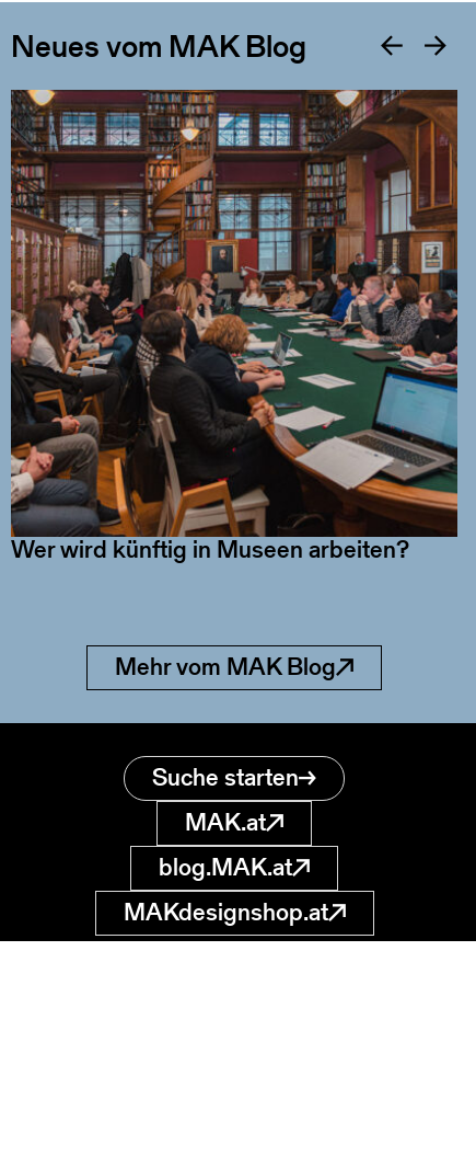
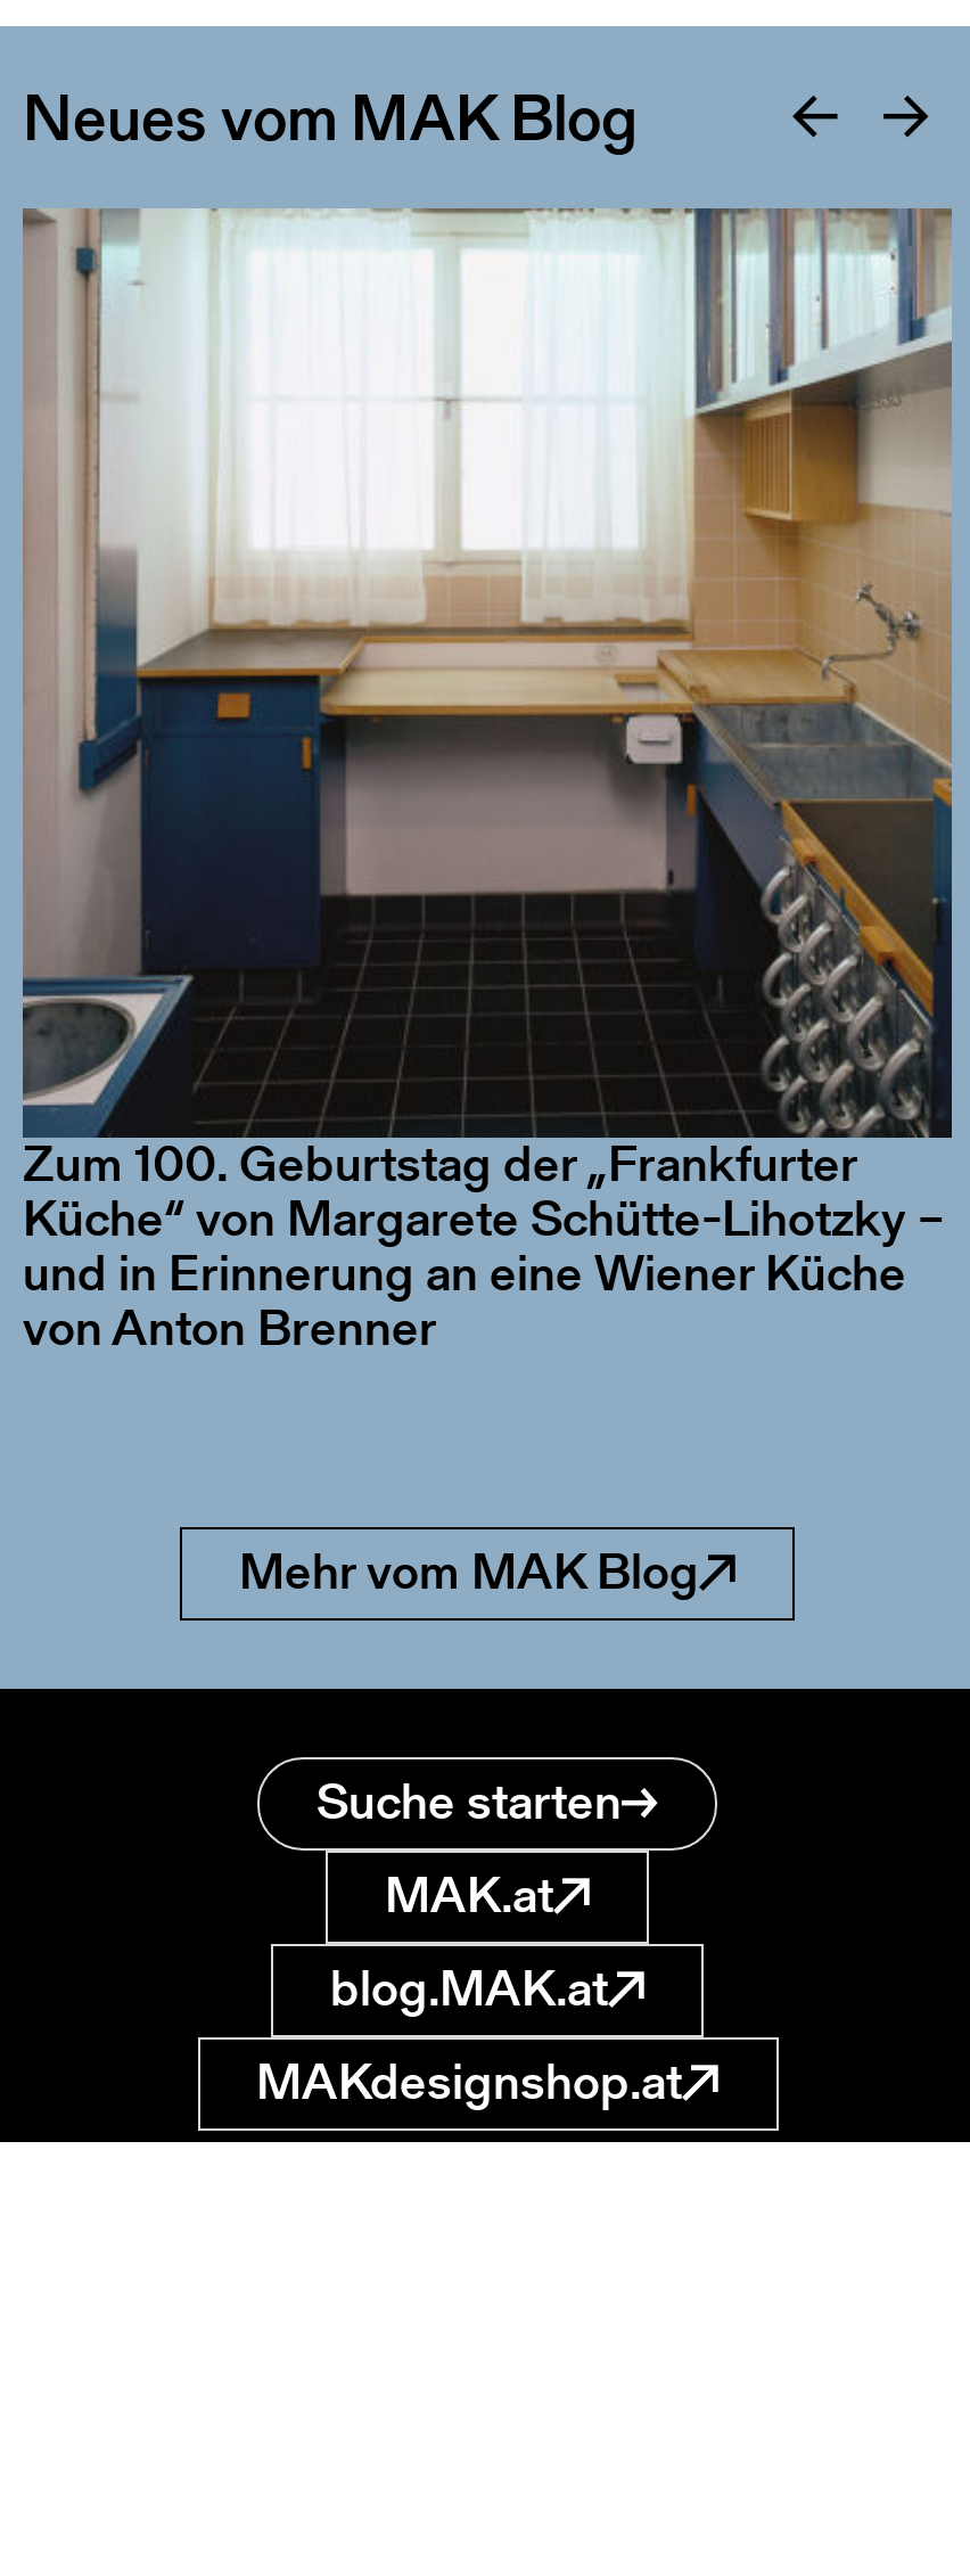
- [image]
+ [image]

- Wer wird künftig in Museen arbeiten?
+ Zum 100. Geburtstag der „Frankfurter
+ Küche“ von Margarete Schütte-Lihotzky –
+ und in Erinnerung an eine Wiener Küche
+ von Anton Brenner
